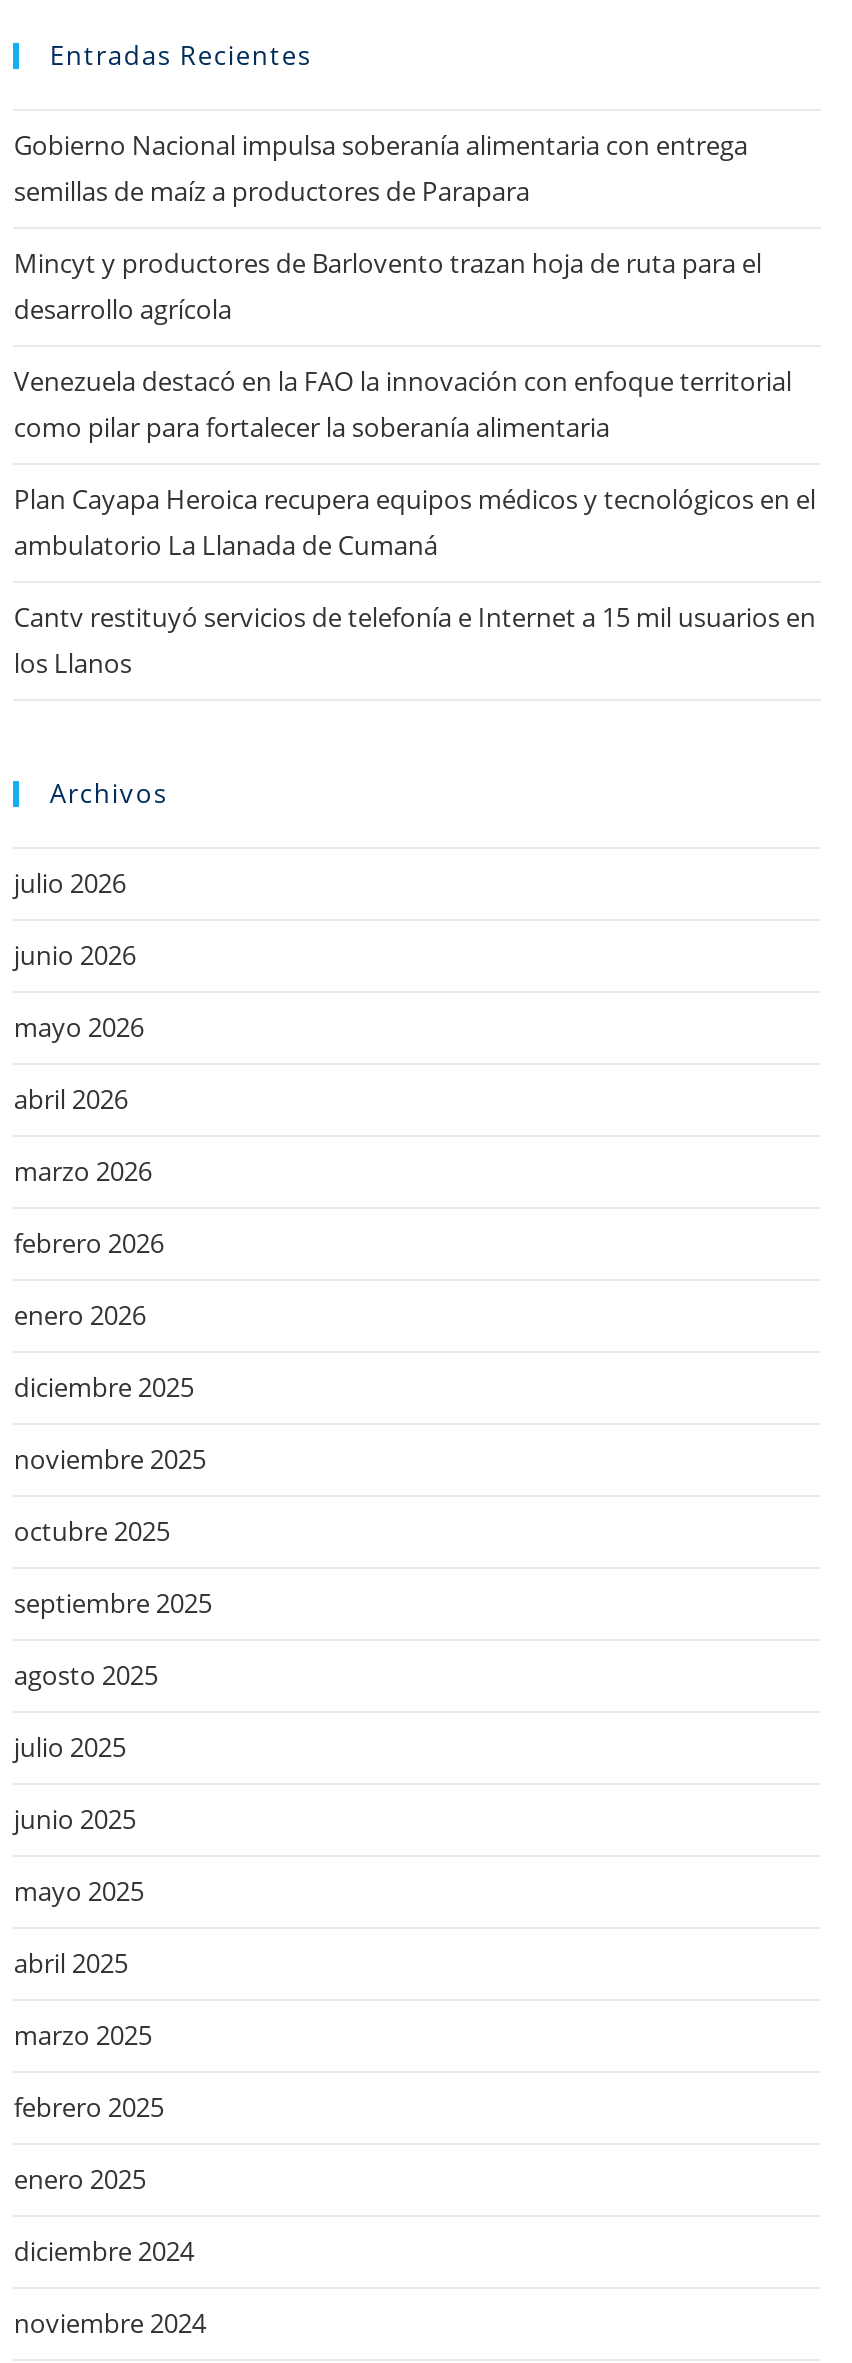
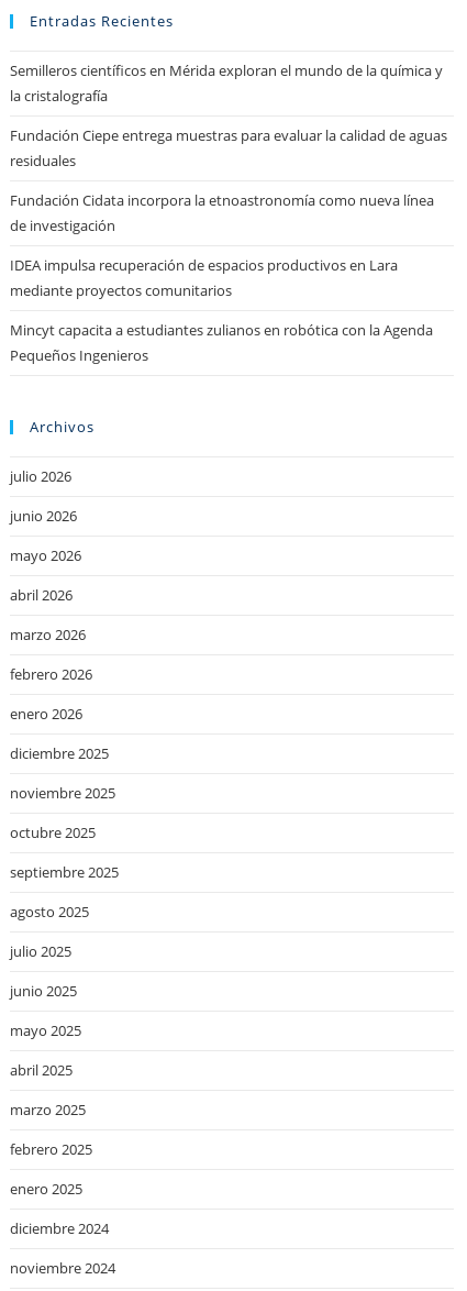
- Gobierno Nacional impulsa soberanía alimentaria con entrega
- semillas de maíz a productores de Parapara
+ Semilleros científicos en Mérida exploran el mundo de la química y
+ la cristalografía

- Mincyt y productores de Barlovento trazan hoja de ruta para el
- desarrollo agrícola
+ Fundación Ciepe entrega muestras para evaluar la calidad de aguas
+ residuales

- Venezuela destacó en la FAO la innovación con enfoque territorial
- como pilar para fortalecer la soberanía alimentaria
+ Fundación Cidata incorpora la etnoastronomía como nueva línea
+ de investigación

- Plan Cayapa Heroica recupera equipos médicos y tecnológicos en el
- ambulatorio La Llanada de Cumaná
+ IDEA impulsa recuperación de espacios productivos en Lara
+ mediante proyectos comunitarios

- Cantv restituyó servicios de telefonía e Internet a 15 mil usuarios en
- los Llanos
+ Mincyt capacita a estudiantes zulianos en robótica con la Agenda
+ Pequeños Ingenieros
